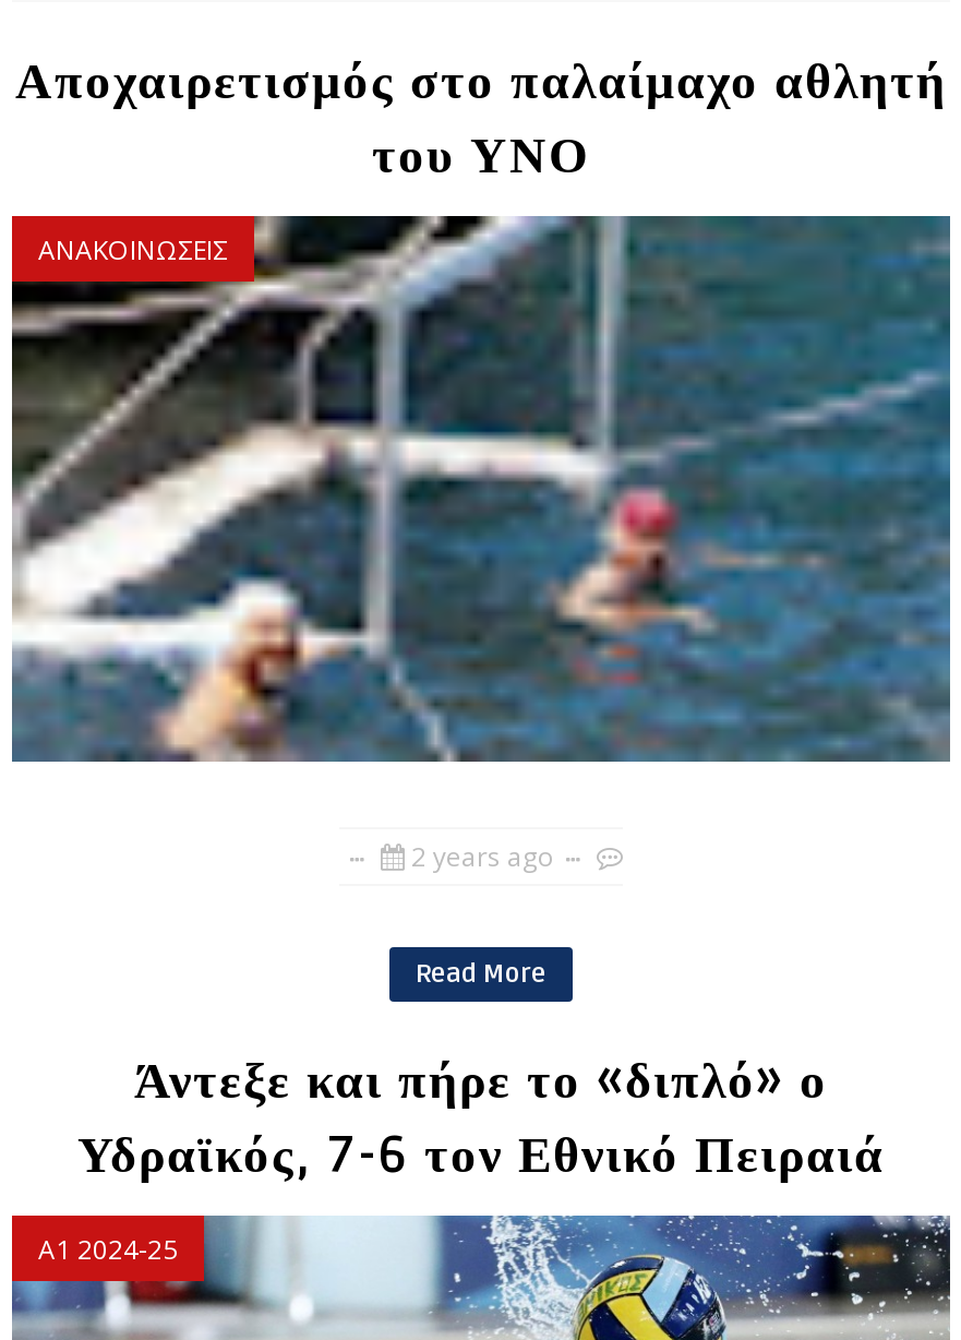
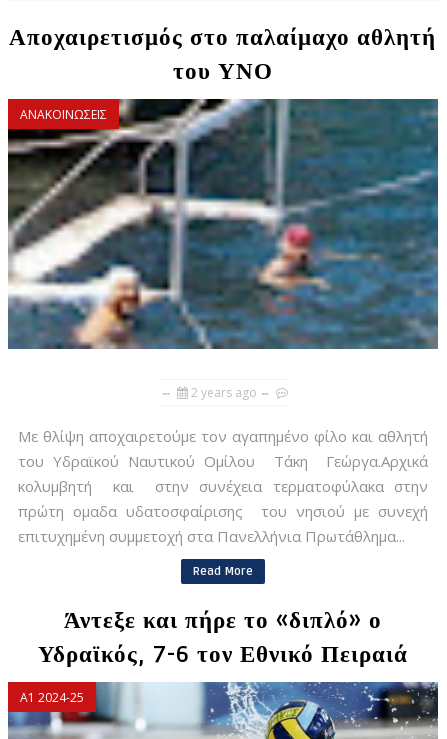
+ Με θλίψη αποχαιρετούμε τον αγαπημένο φίλο και αθλητή
+ του Υδραϊκού Ναυτικού Ομίλου Τάκη Γεώργα.Αρχικά
+ κολυμβητή και στην συνέχεια τερματοφύλακα στην
+ πρώτη ομαδα υδατοσφαίρισης του νησιού με συνεχή
+ επιτυχημένη συμμετοχή στα Πανελλήνια Πρωτάθλημα...
